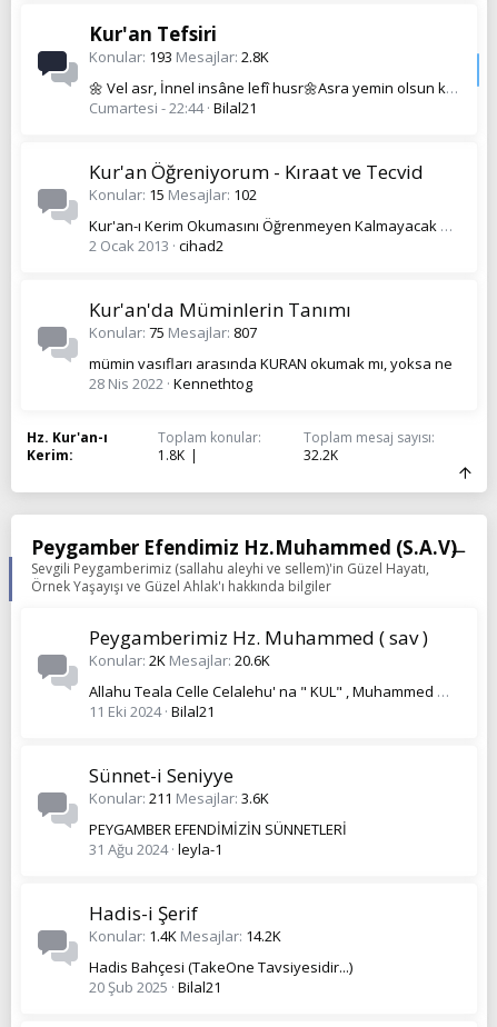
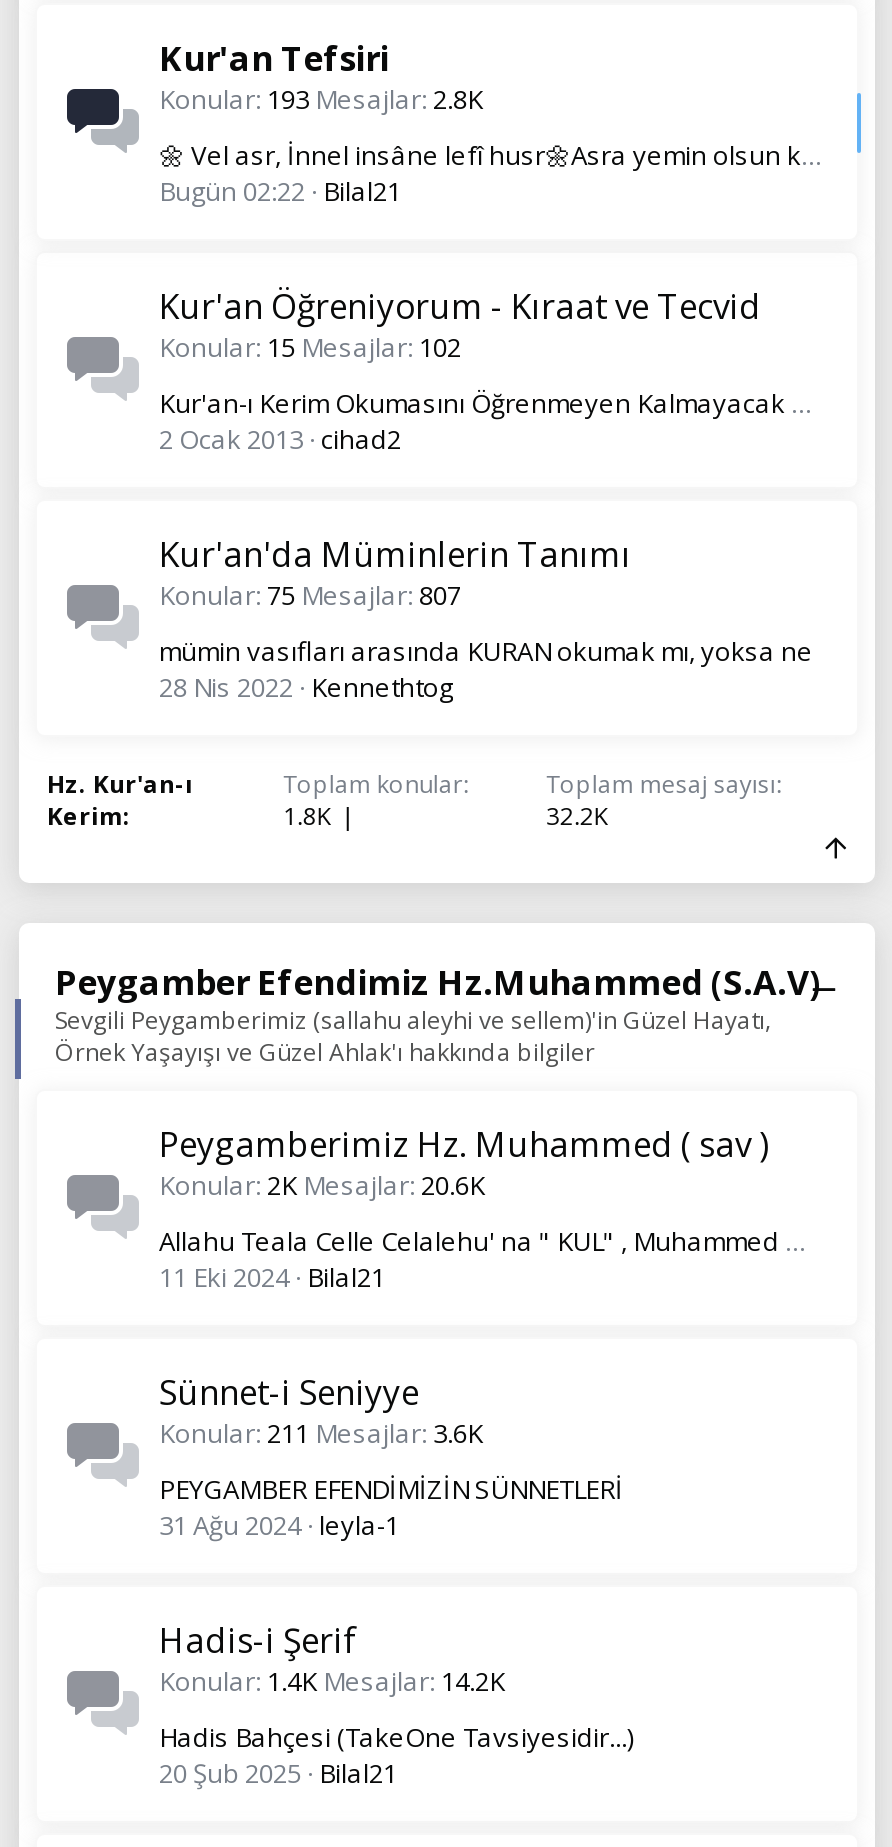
- Cumartesi - 22:44 Bilal21
+ Bugün 02:22 Bilal21
